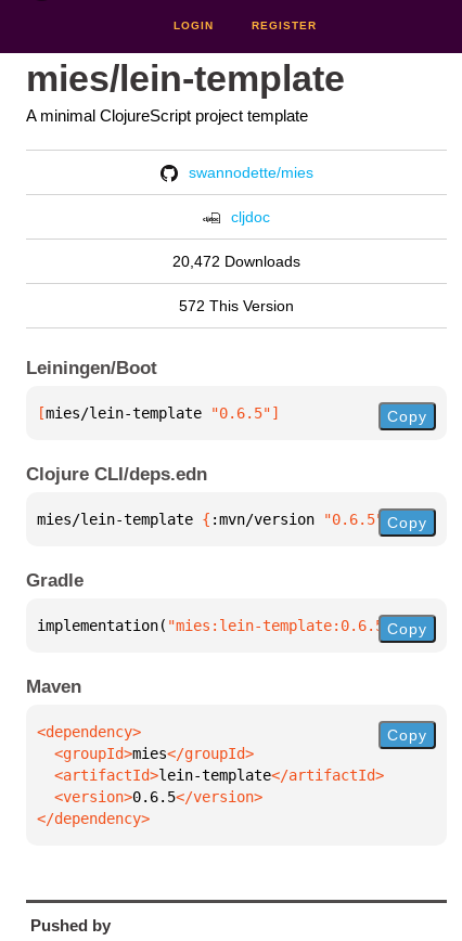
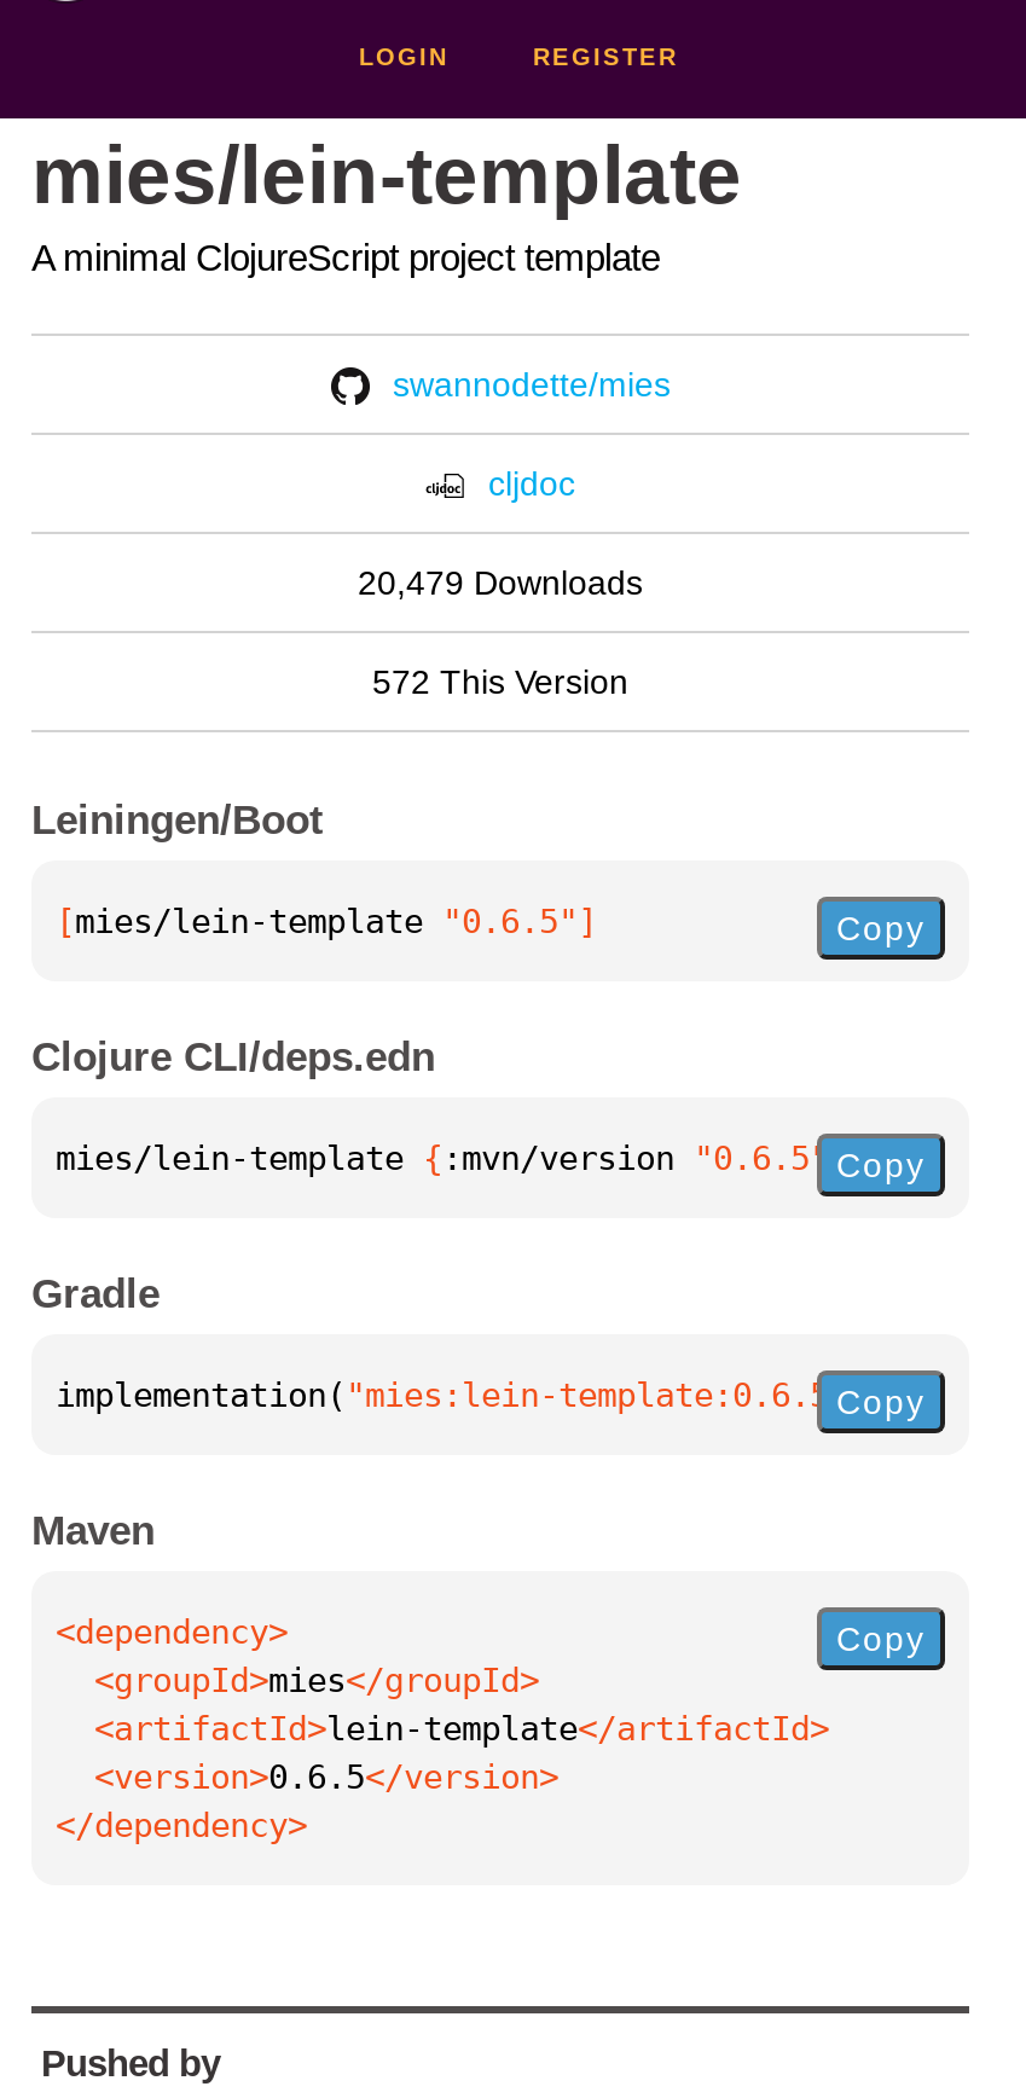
- 20,472 Downloads
+ 20,479 Downloads
